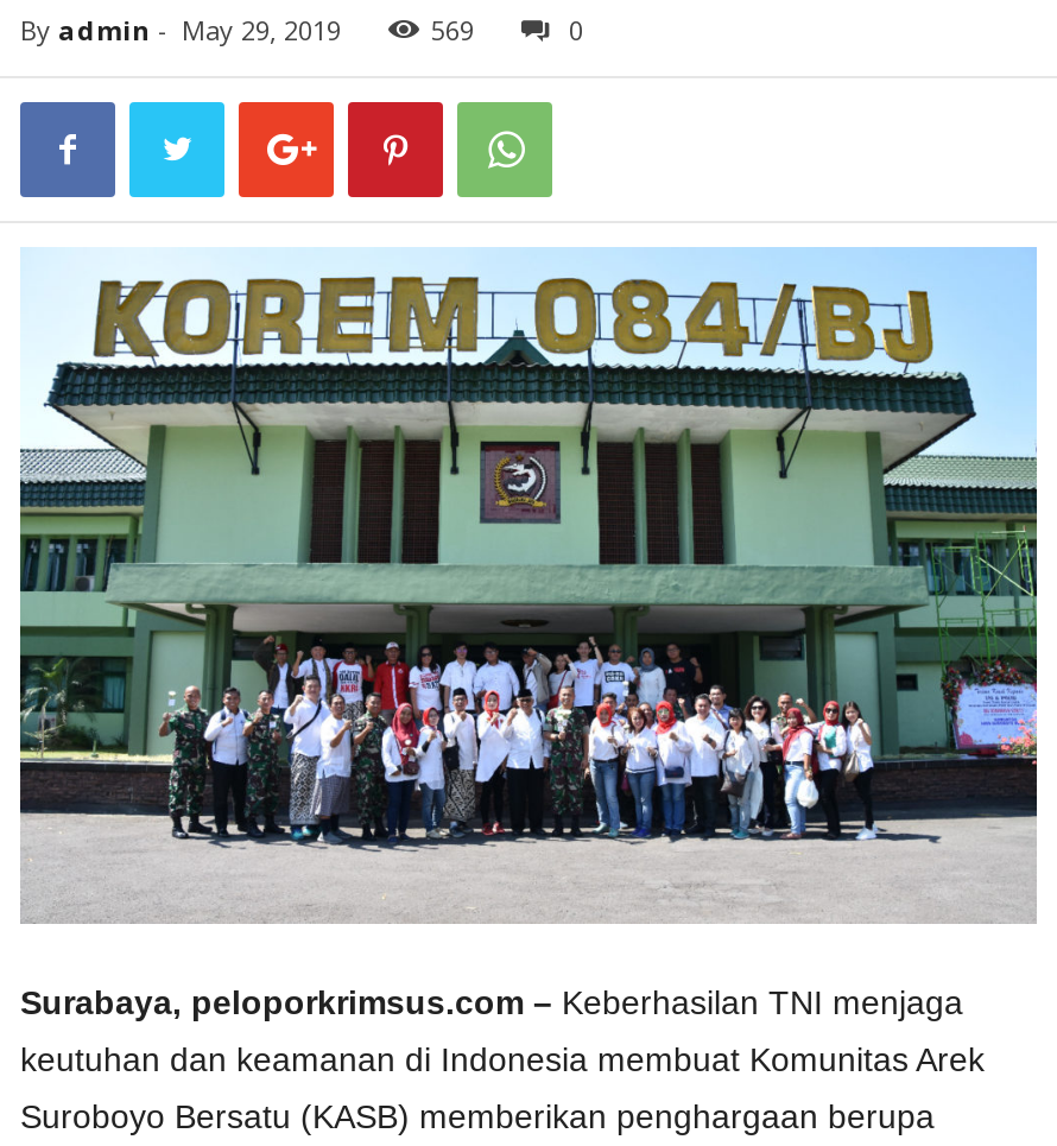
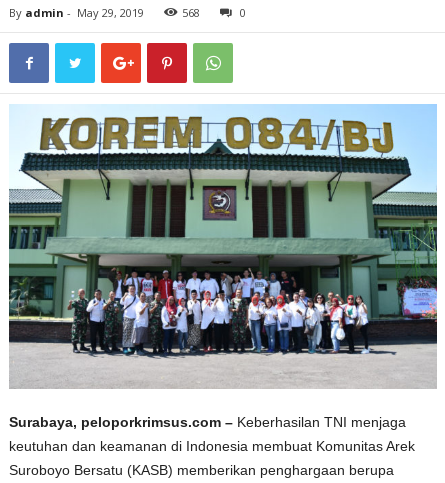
- 569
+ 568
